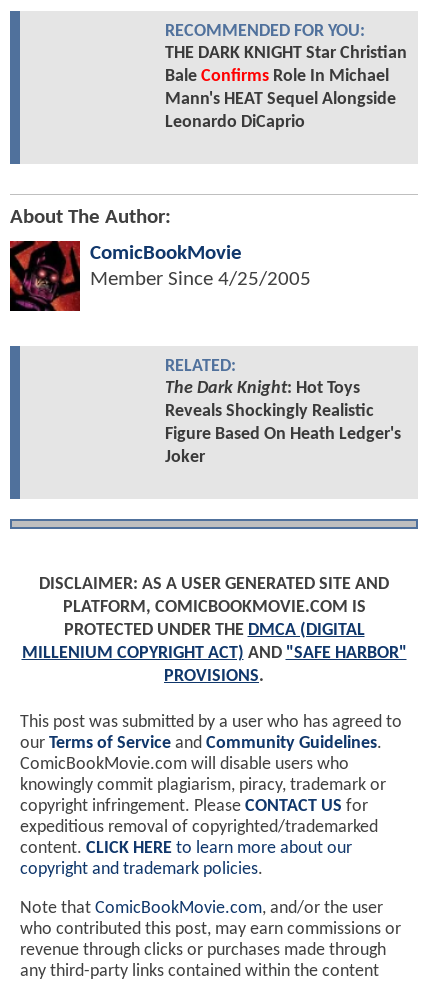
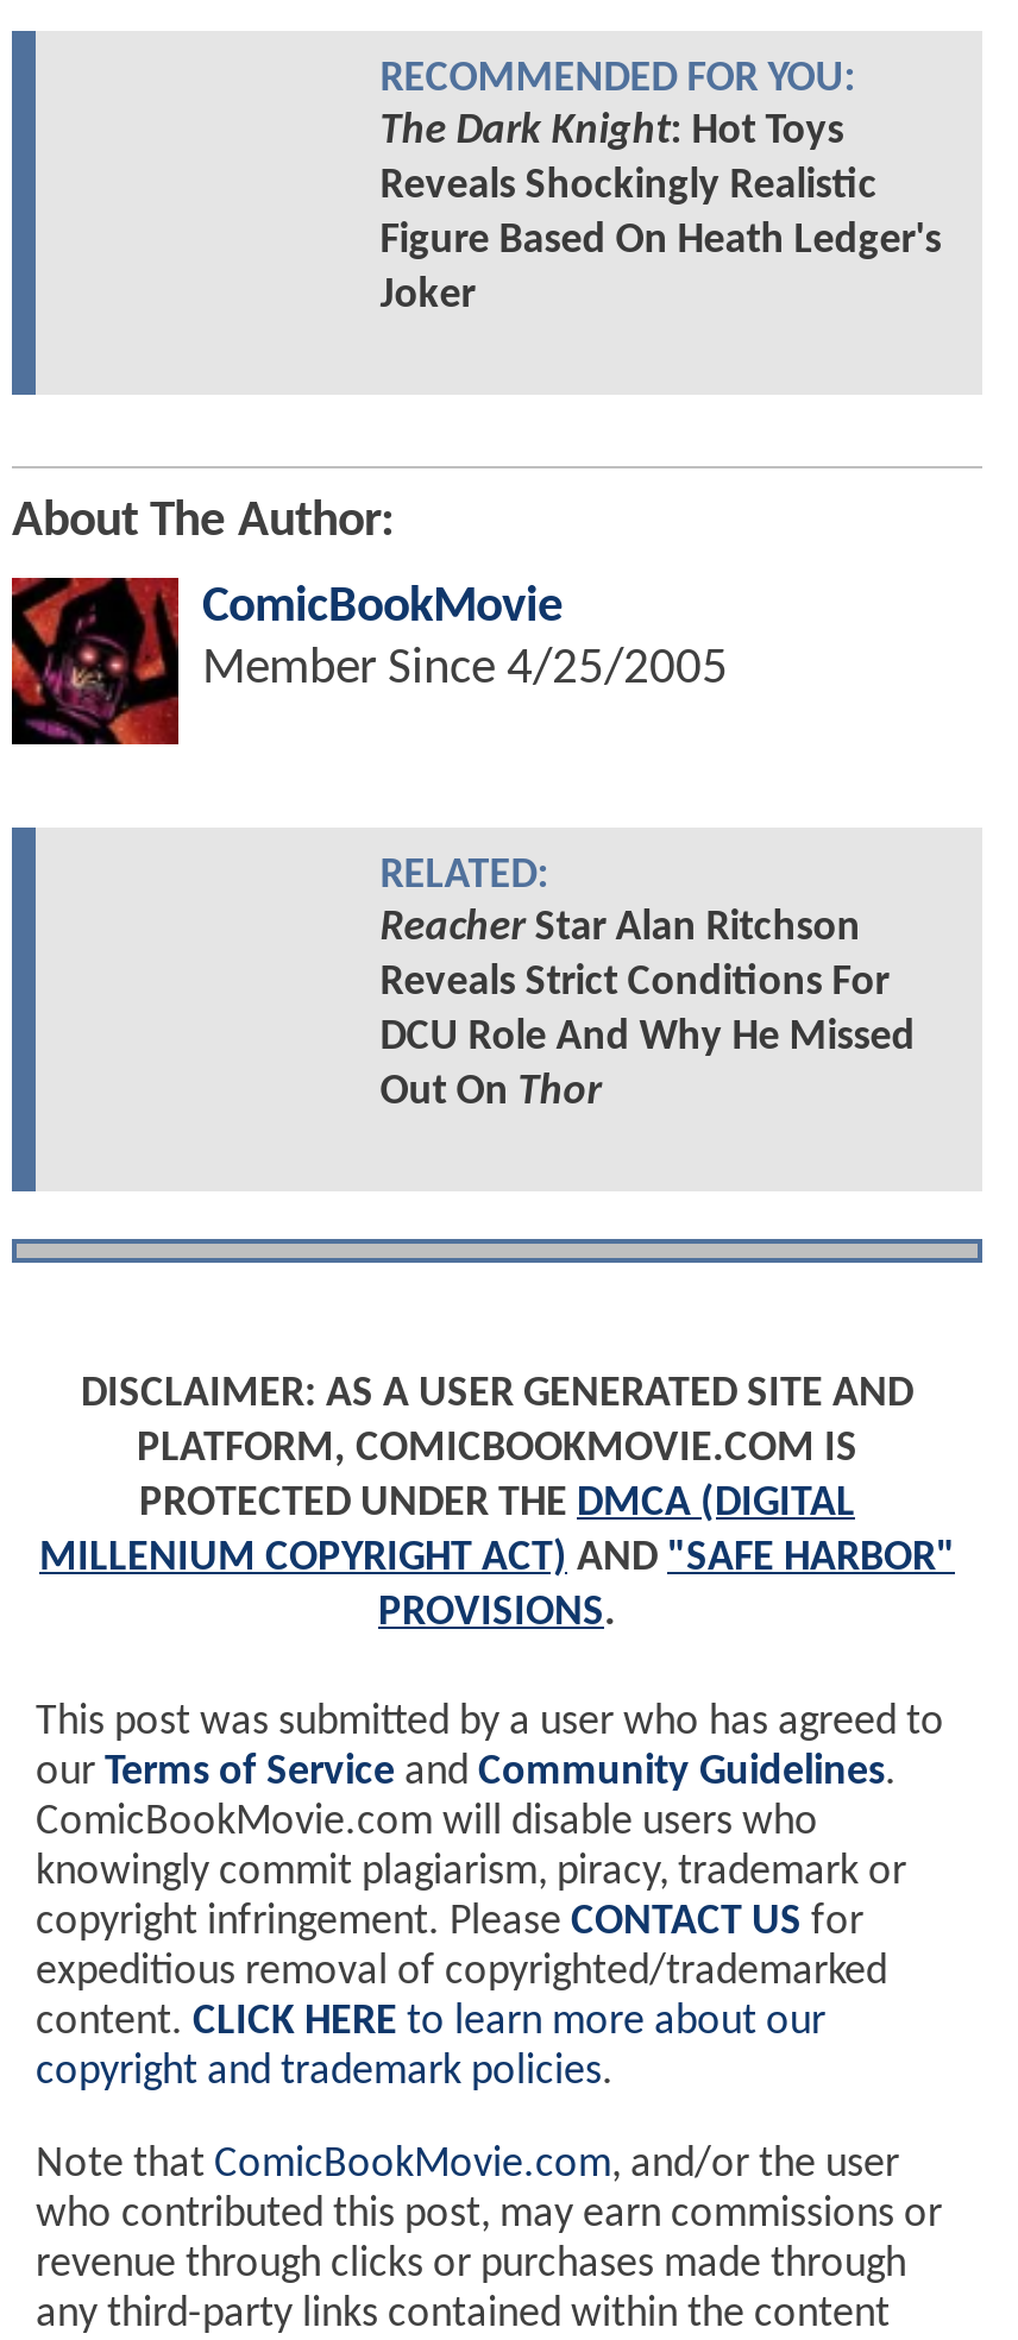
- THE DARK KNIGHT Star Christian
- Bale Confirms Role In Michael
- Mann's HEAT Sequel Alongside
- Leonardo DiCaprio

moved up: The Dark Knight: Hot Toys | Reveals Shockingly Realistic | Figure Based On Heath Ledger's | Joker

+ Reacher Star Alan Ritchson
+ Reveals Strict Conditions For
+ DCU Role And Why He Missed
+ Out On Thor
